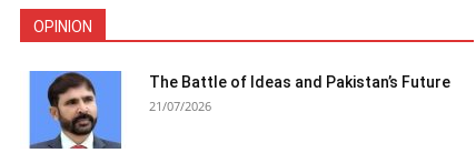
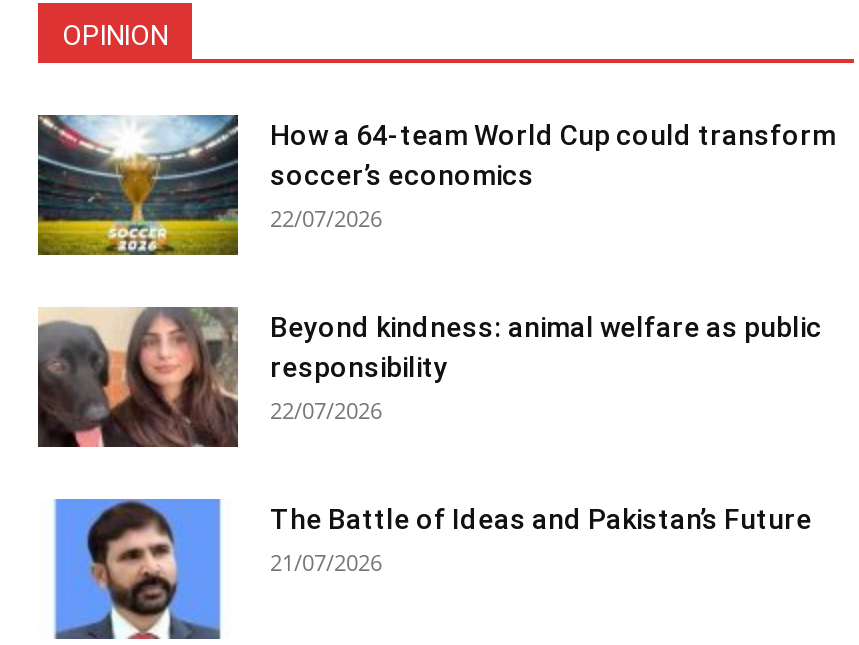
+ [image]
+ How a 64-team World Cup could transform
+ soccer’s economics
+ 22/07/2026
+ Beyond kindness: animal welfare as public
+ responsibility
+ 22/07/2026

+ [image]
